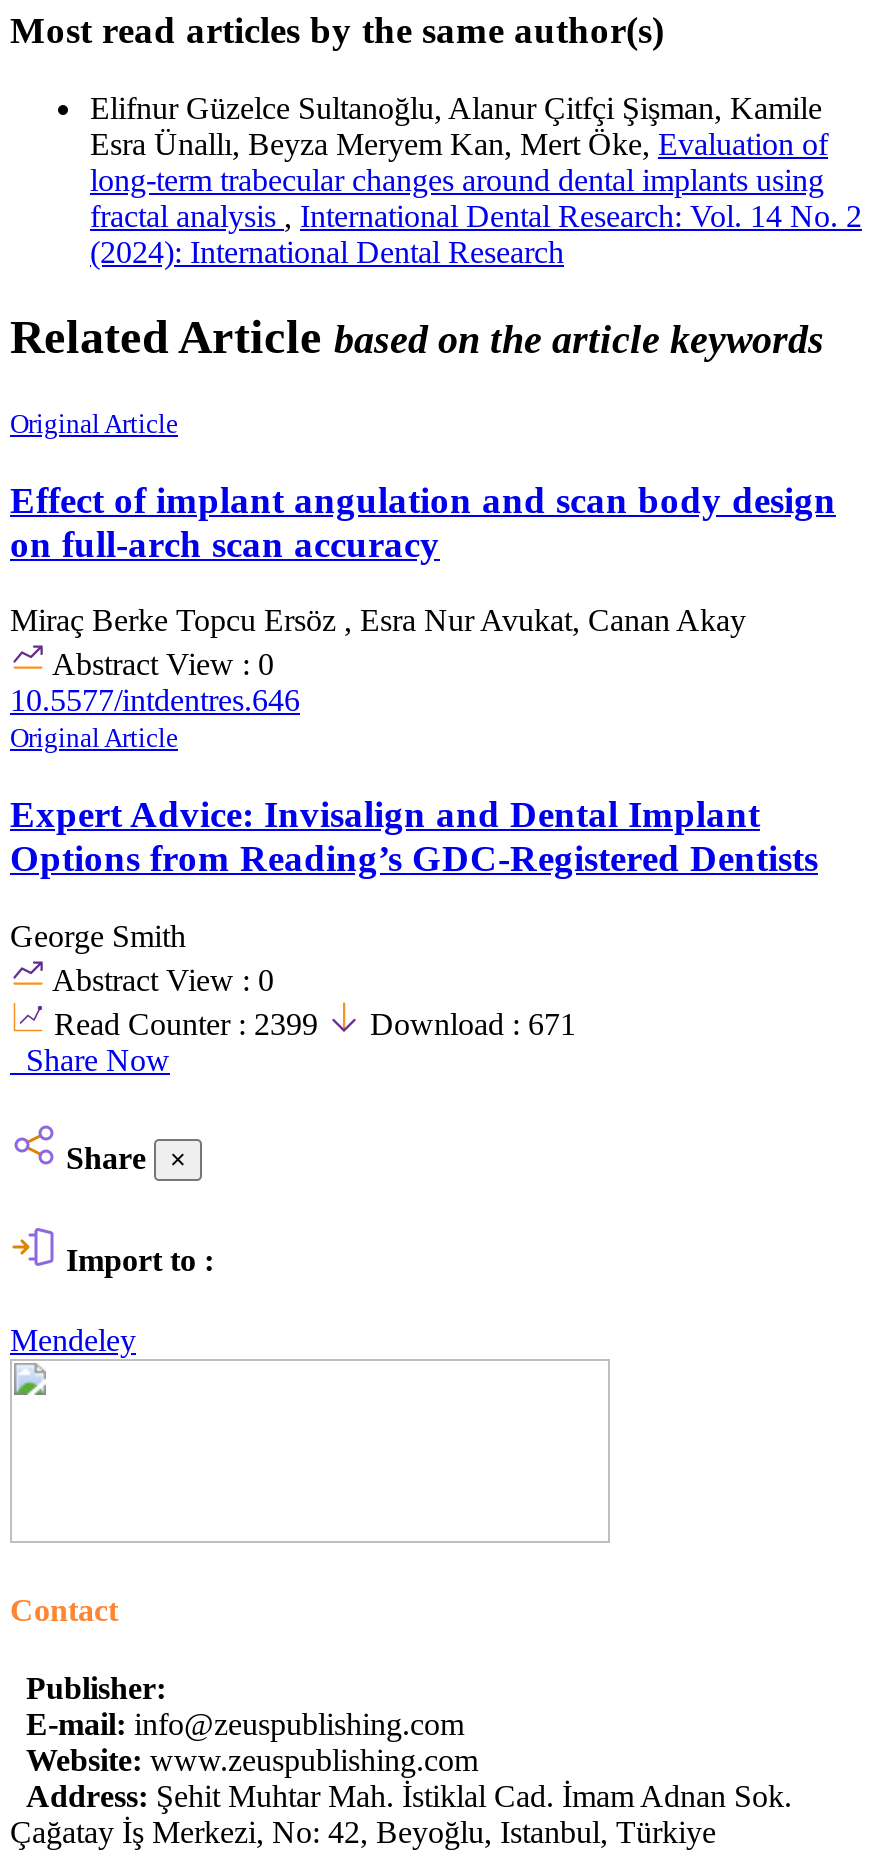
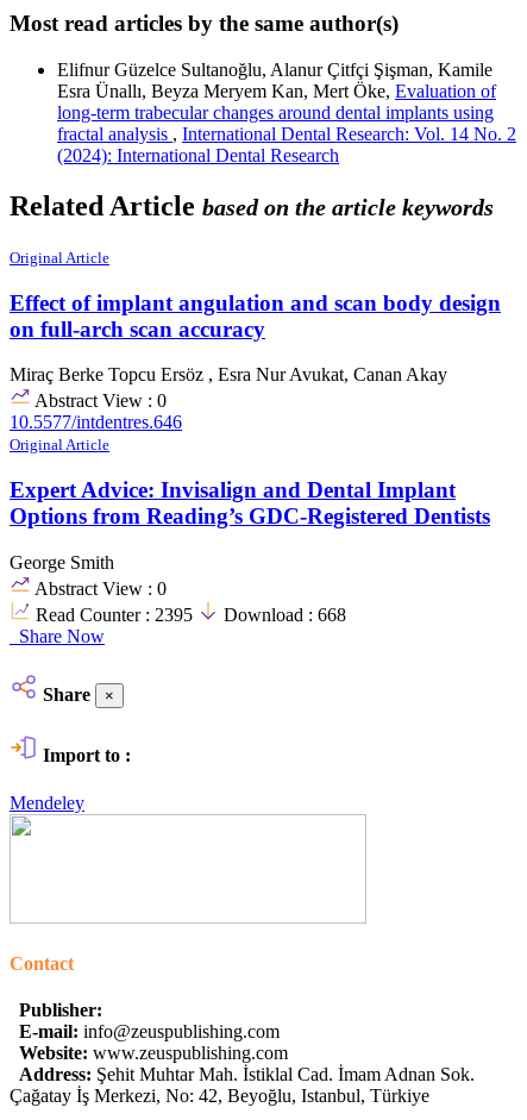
- Read Counter : 2399
+ Read Counter : 2395

- Download : 671
+ Download : 668
